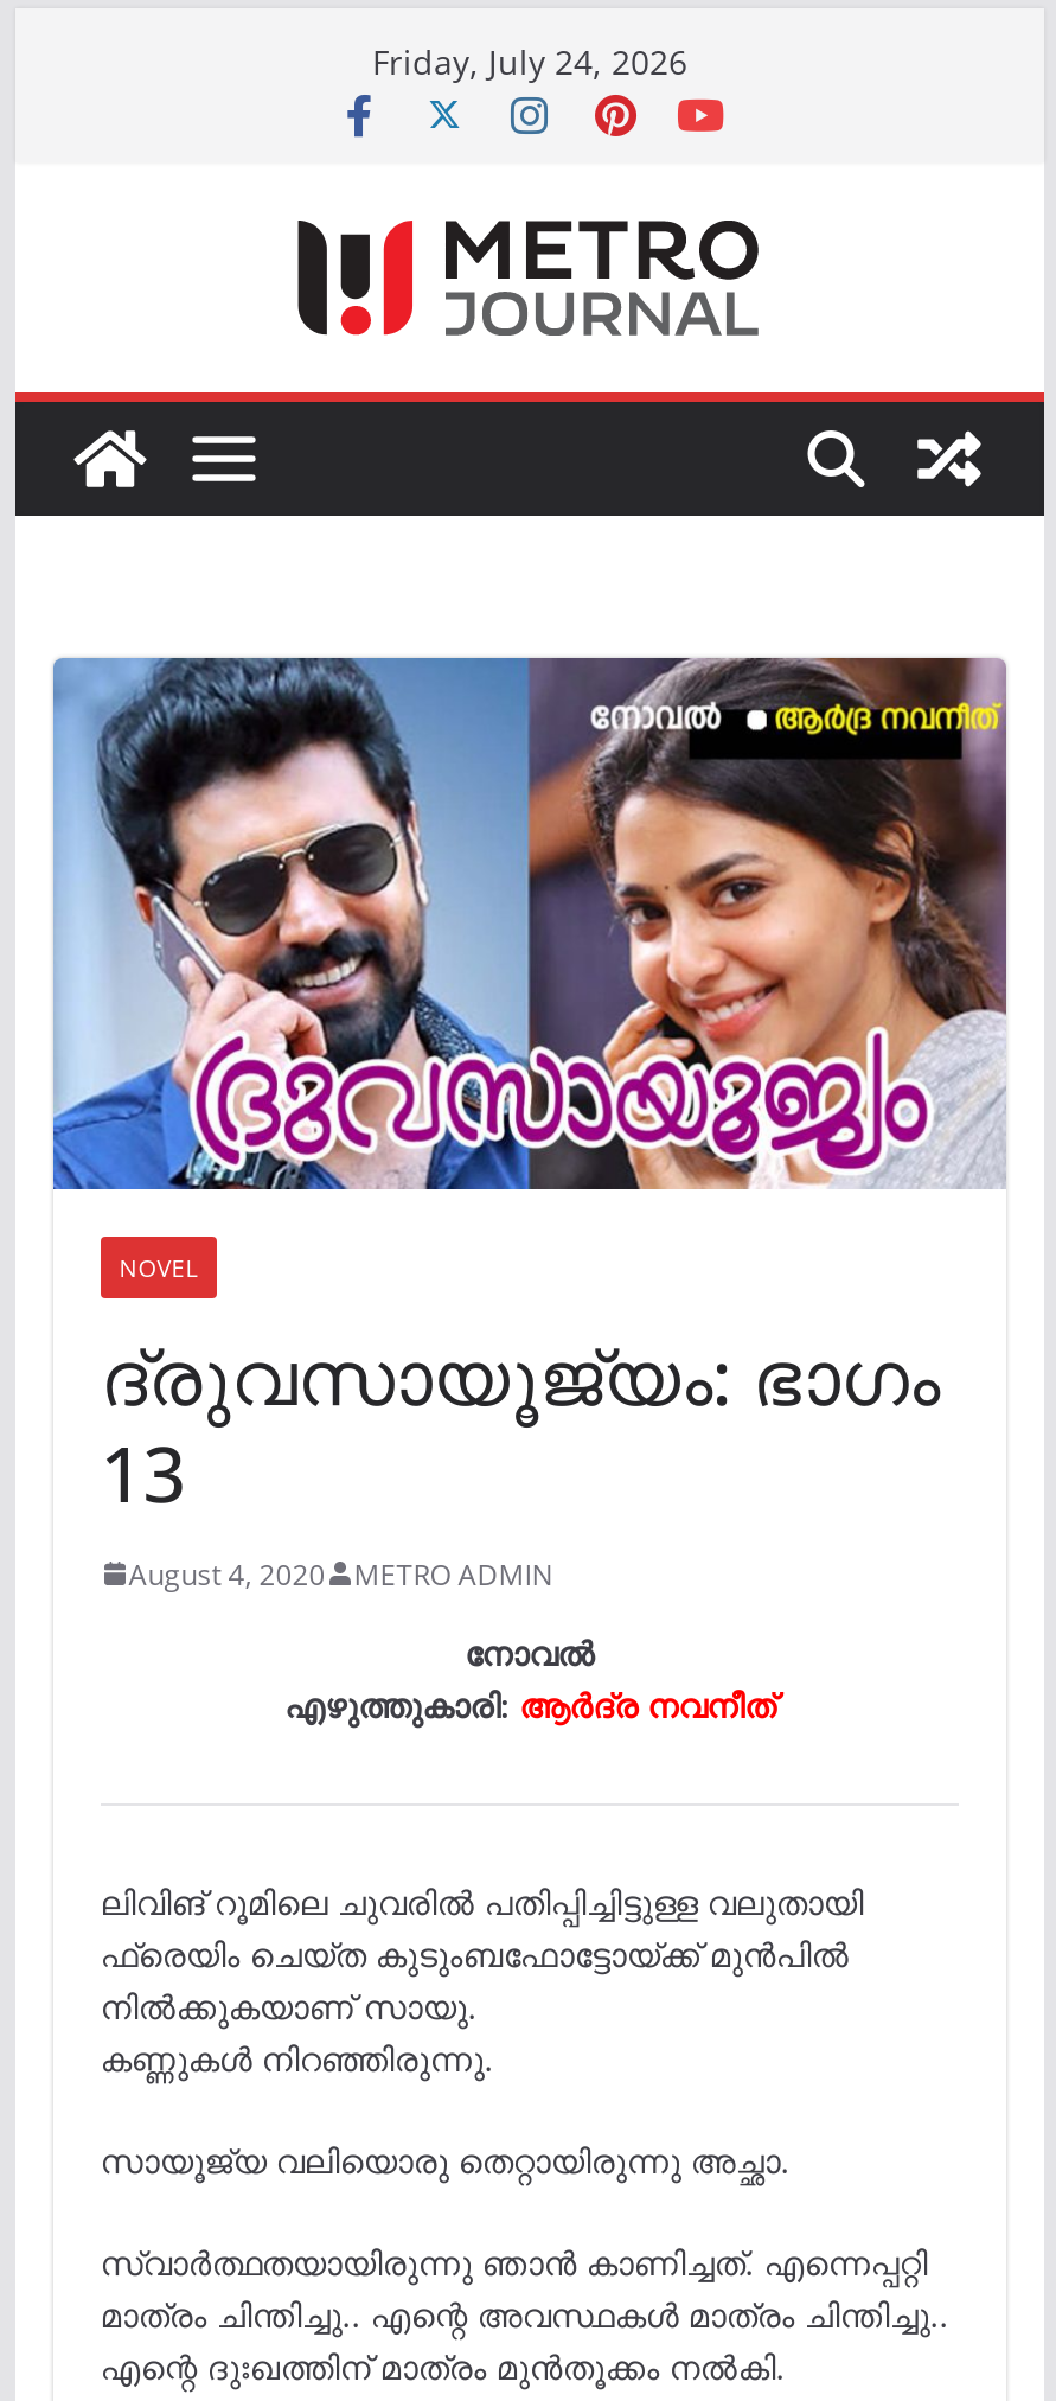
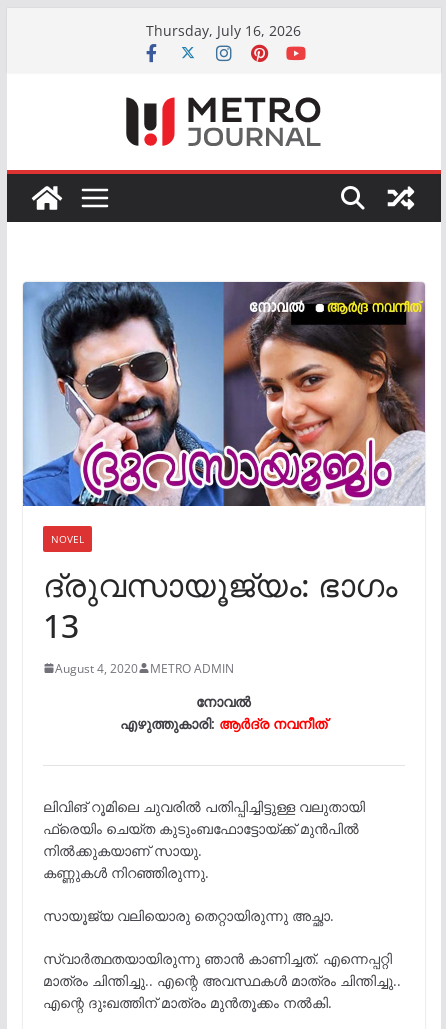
- Friday, July 24, 2026
+ Thursday, July 16, 2026
